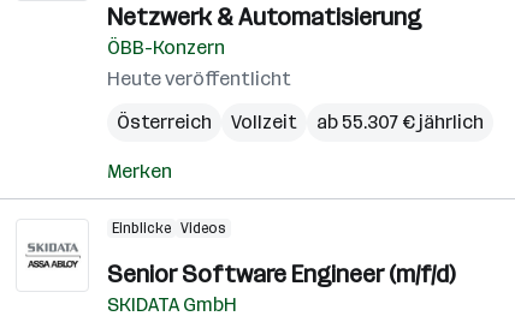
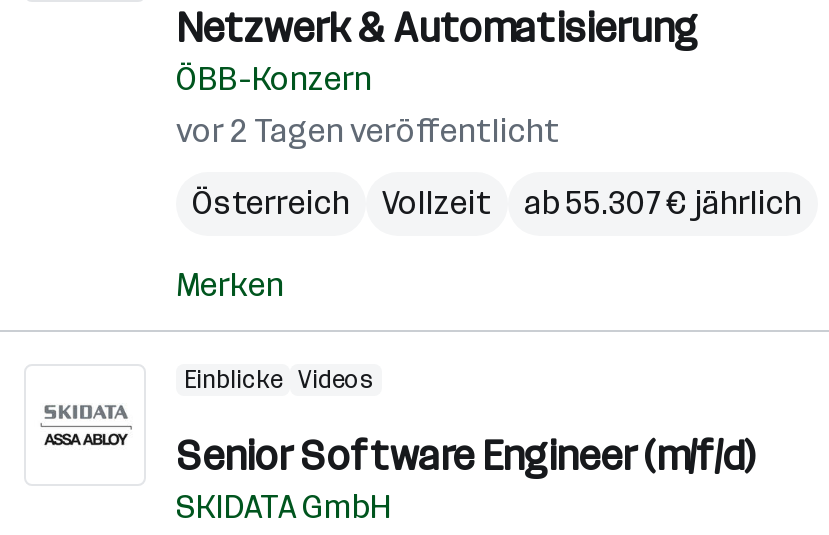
- Heute veröffentlicht
+ vor 2 Tagen veröffentlicht
